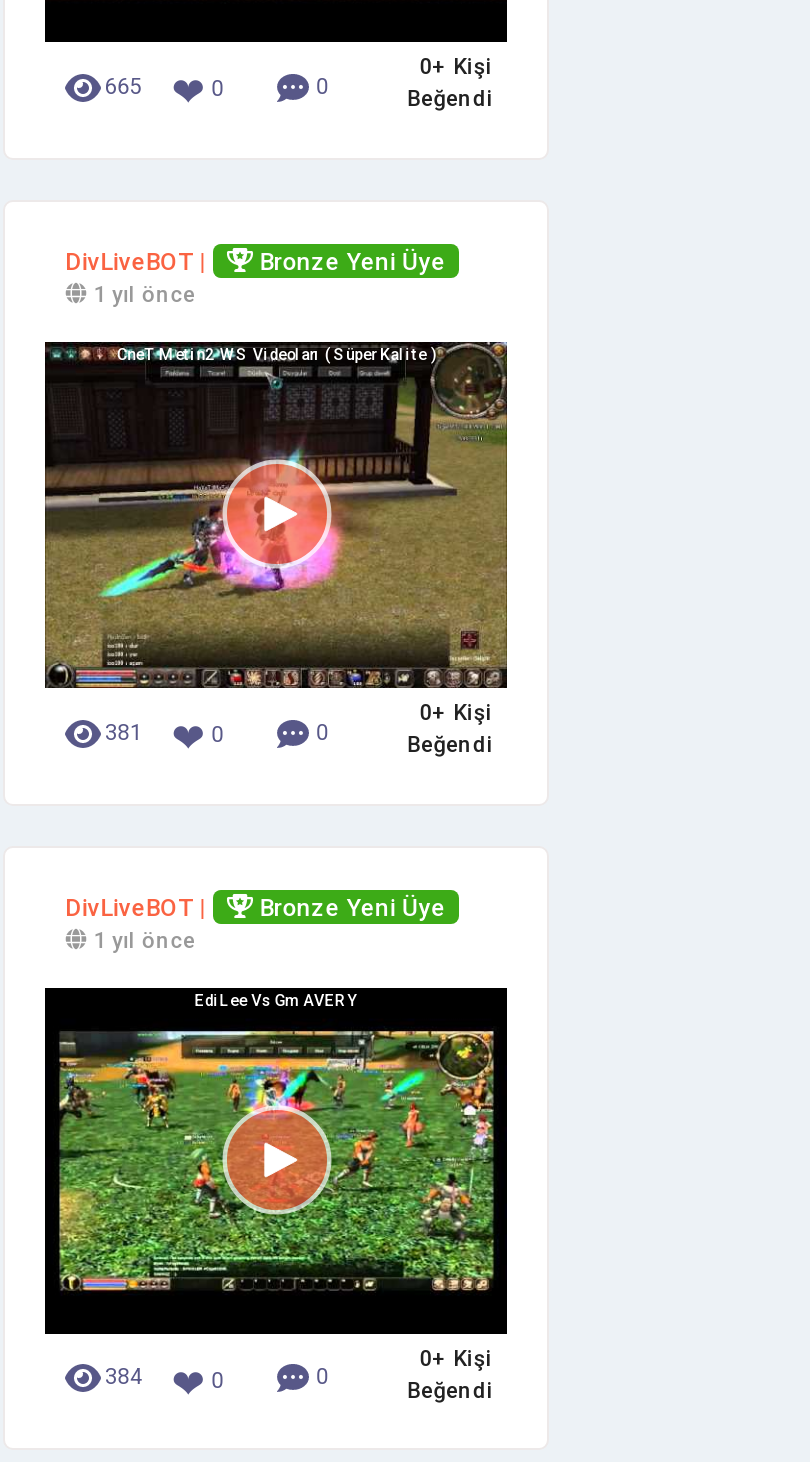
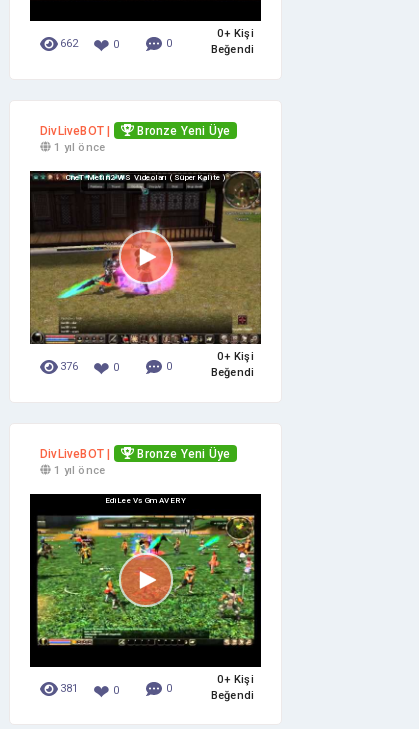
- 665
+ 662

- 381
+ 376

- 384
+ 381
